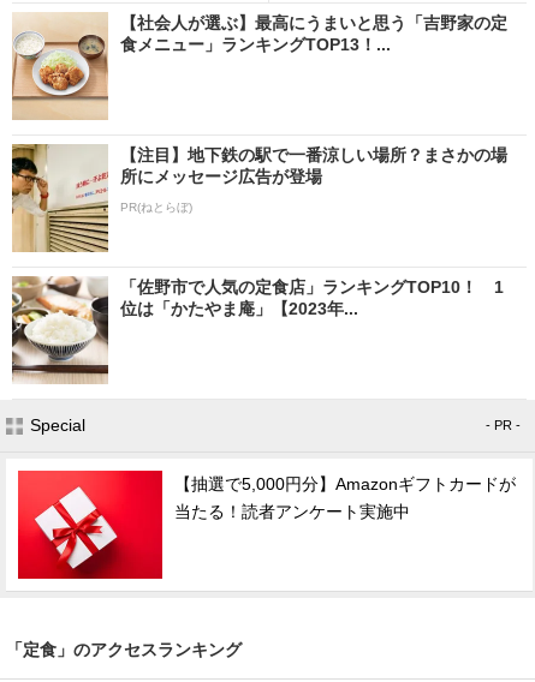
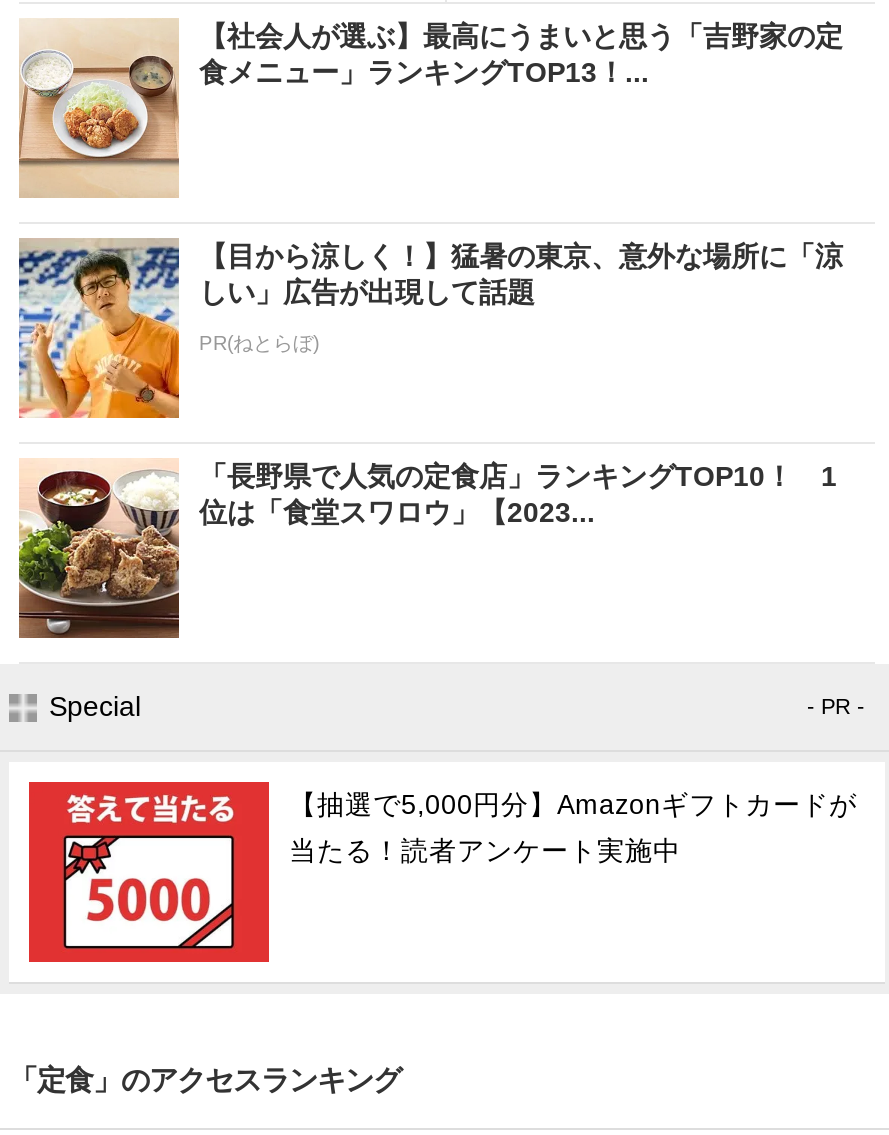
- [image]
- 【注目】地下鉄の駅で一番涼しい場所？まさかの場
- 所にメッセージ広告が登場
+ [image]
+ 【目から涼しく！】猛暑の東京、意外な場所に「涼
+ しい」広告が出現して話題

- [image]
- 「佐野市で人気の定食店」ランキングTOP10！ 1
- 位は「かたやま庵」【2023年...
+ [image]
+ 「長野県で人気の定食店」ランキングTOP10！ 1
+ 位は「食堂スワロウ」【2023...

- [image]
+ [image]
